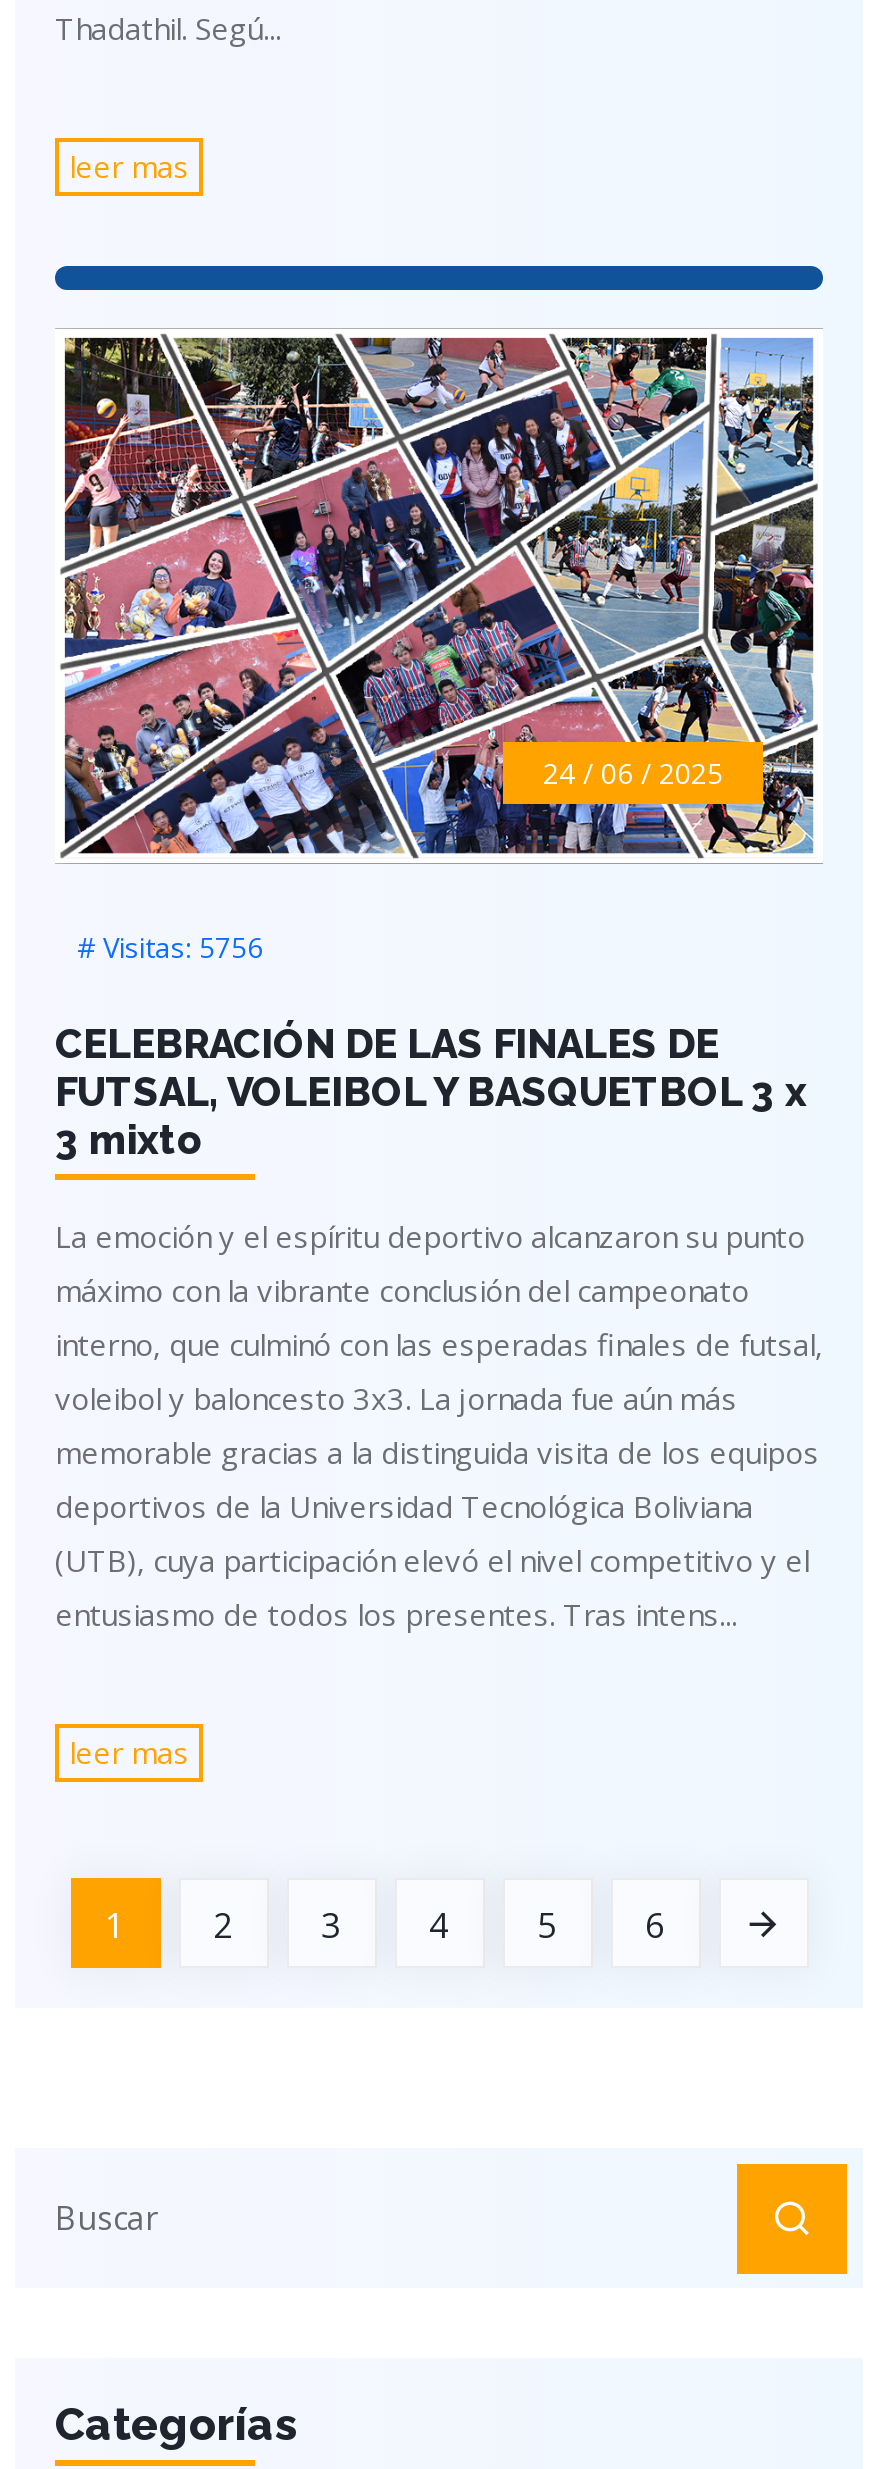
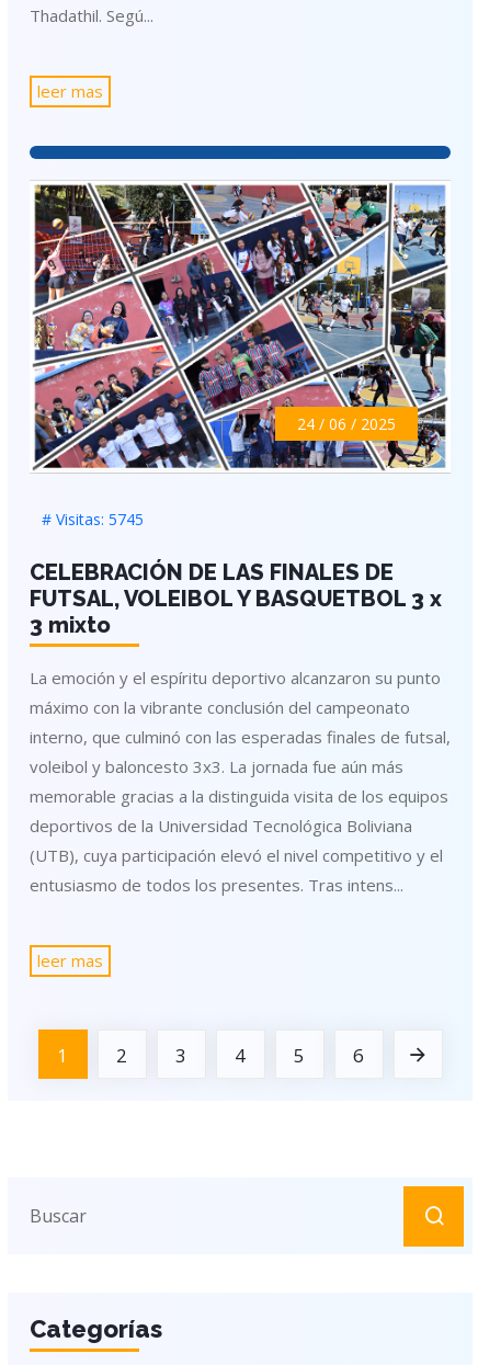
- # Visitas: 5756
+ # Visitas: 5745
